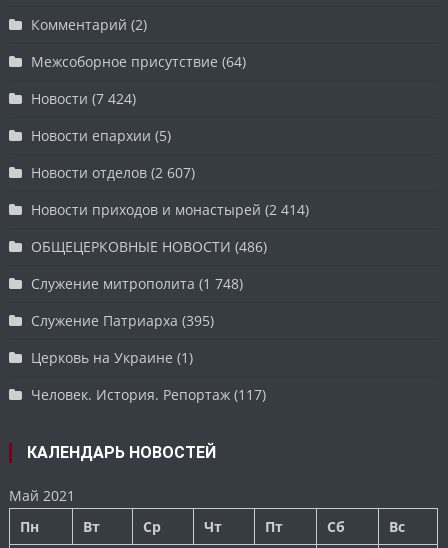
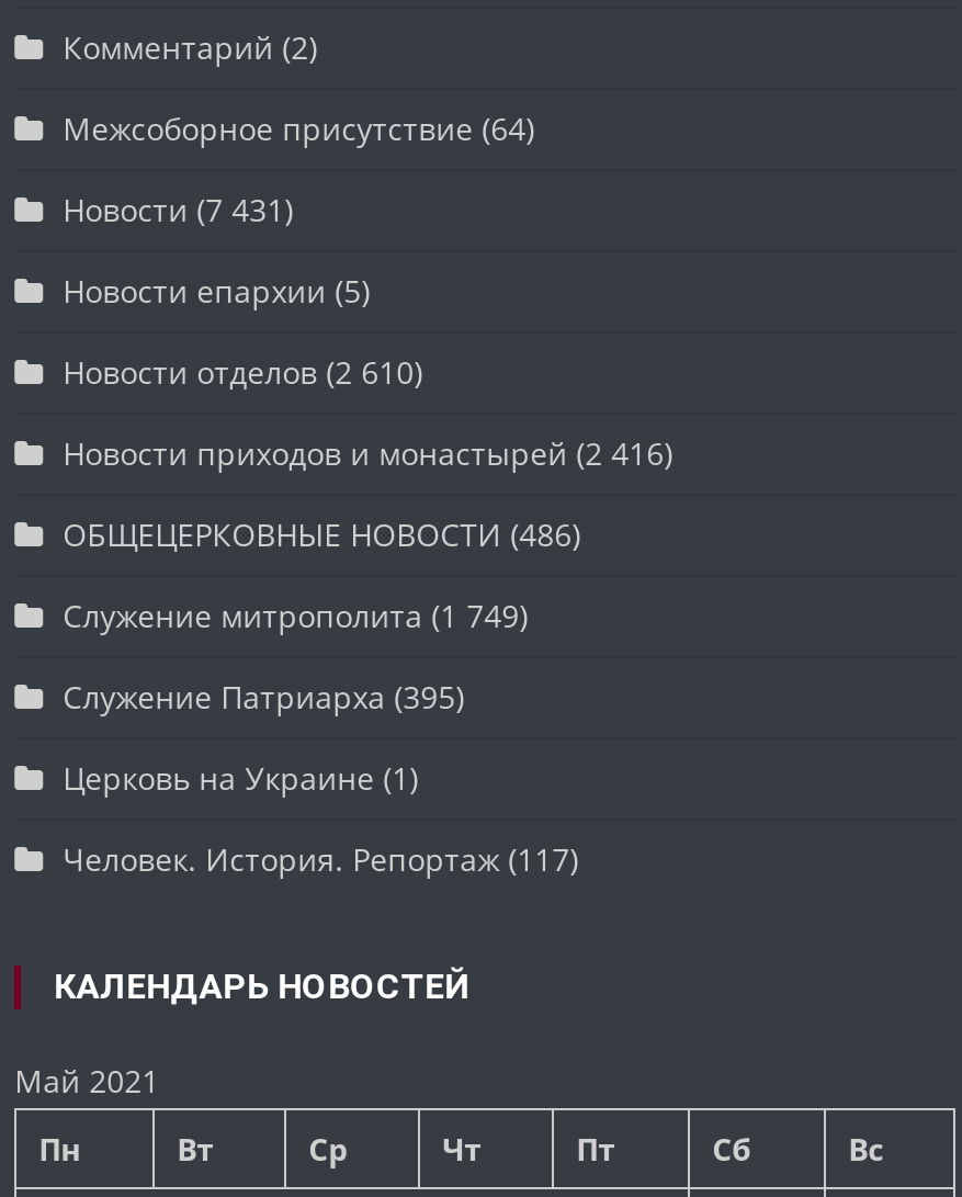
- Новости (7 424)
+ Новости (7 431)

- Новости отделов (2 607)
+ Новости отделов (2 610)

- Новости приходов и монастырей (2 414)
+ Новости приходов и монастырей (2 416)

- Служение митрополита (1 748)
+ Служение митрополита (1 749)
